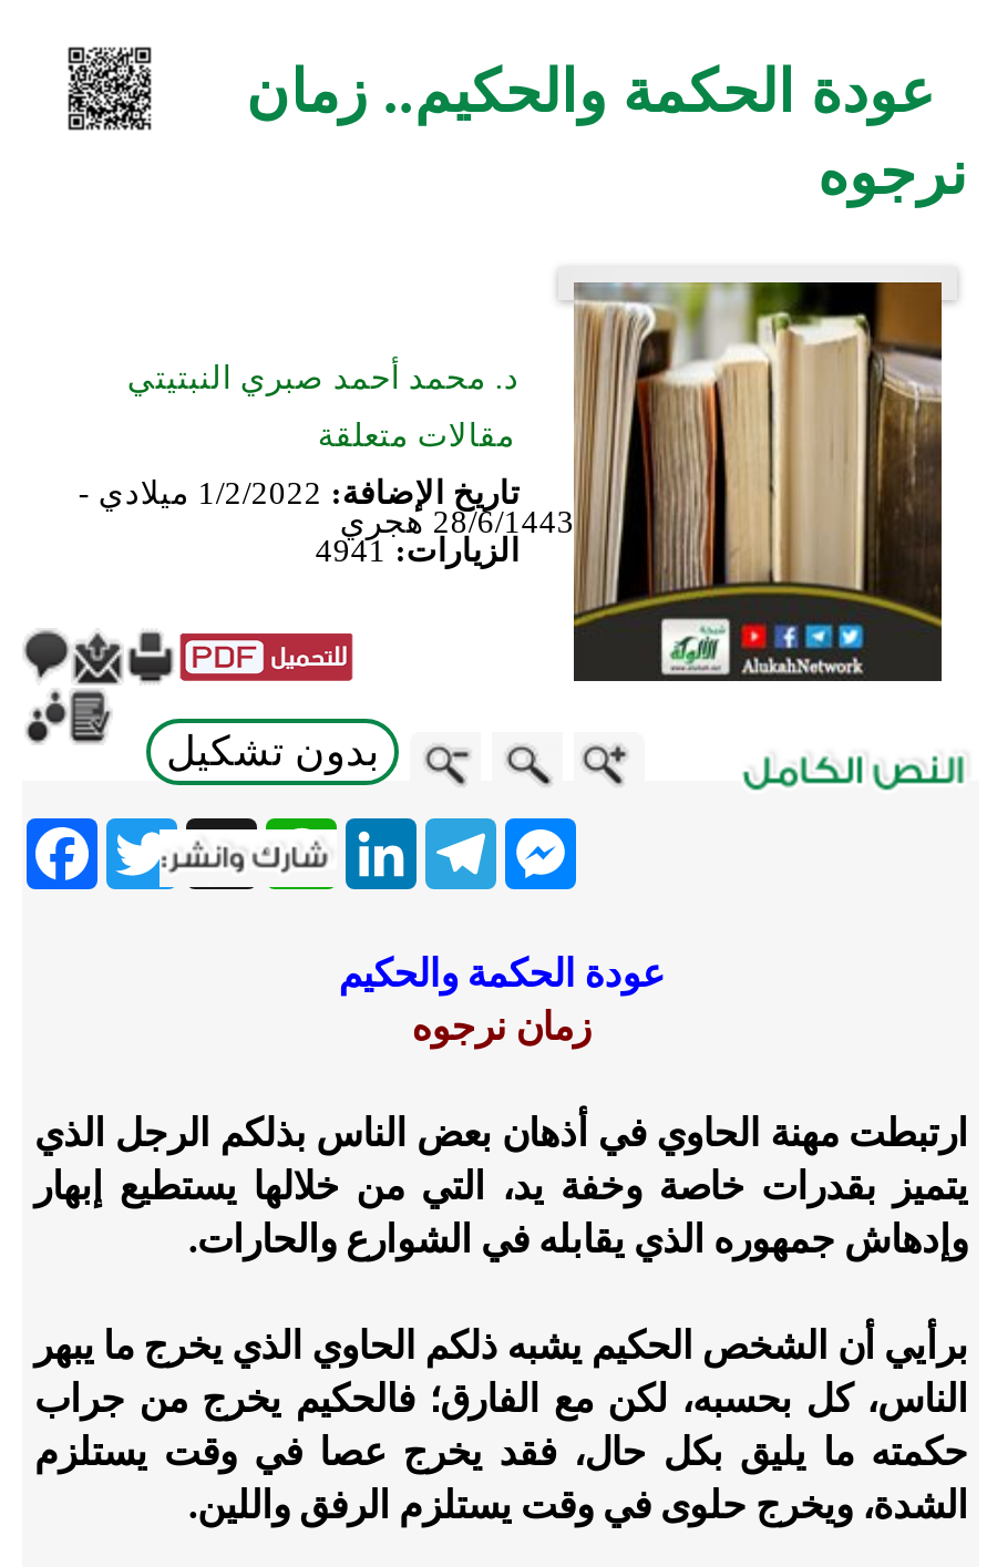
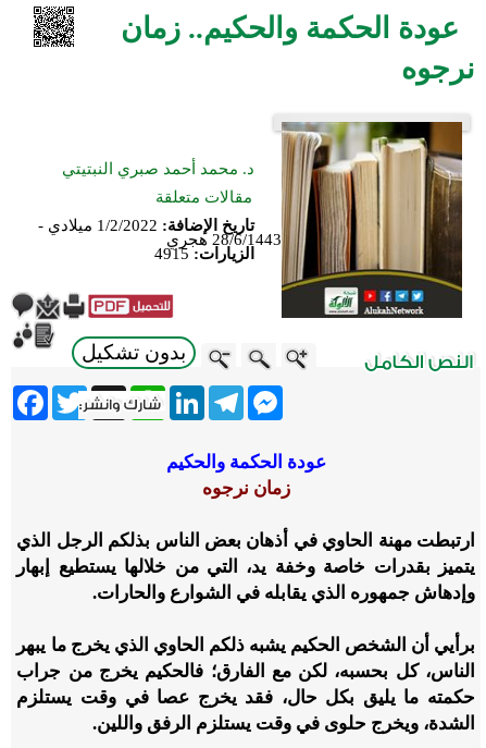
- الزيارات:4941
+ الزيارات:4915
